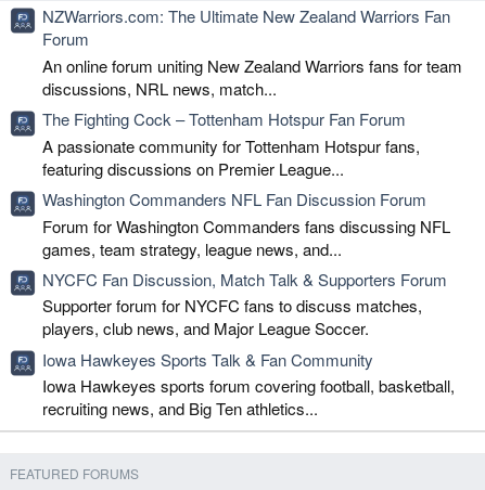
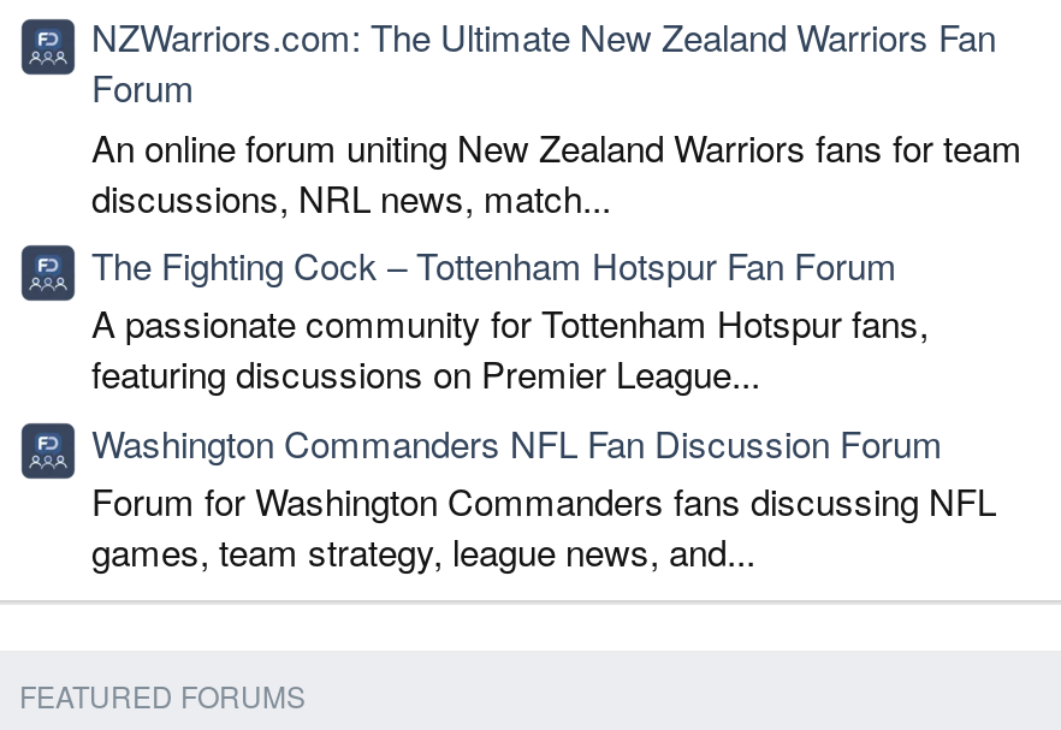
- NYCFC Fan Discussion, Match Talk & Supporters Forum
- Supporter forum for NYCFC fans to discuss matches,
- players, club news, and Major League Soccer.
- Iowa Hawkeyes Sports Talk & Fan Community
- Iowa Hawkeyes sports forum covering football, basketball,
- recruiting news, and Big Ten athletics...
